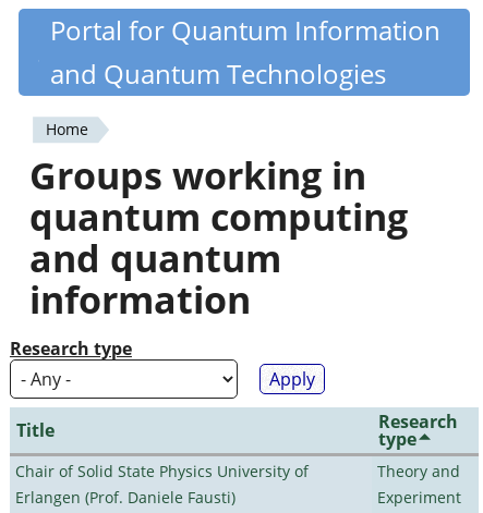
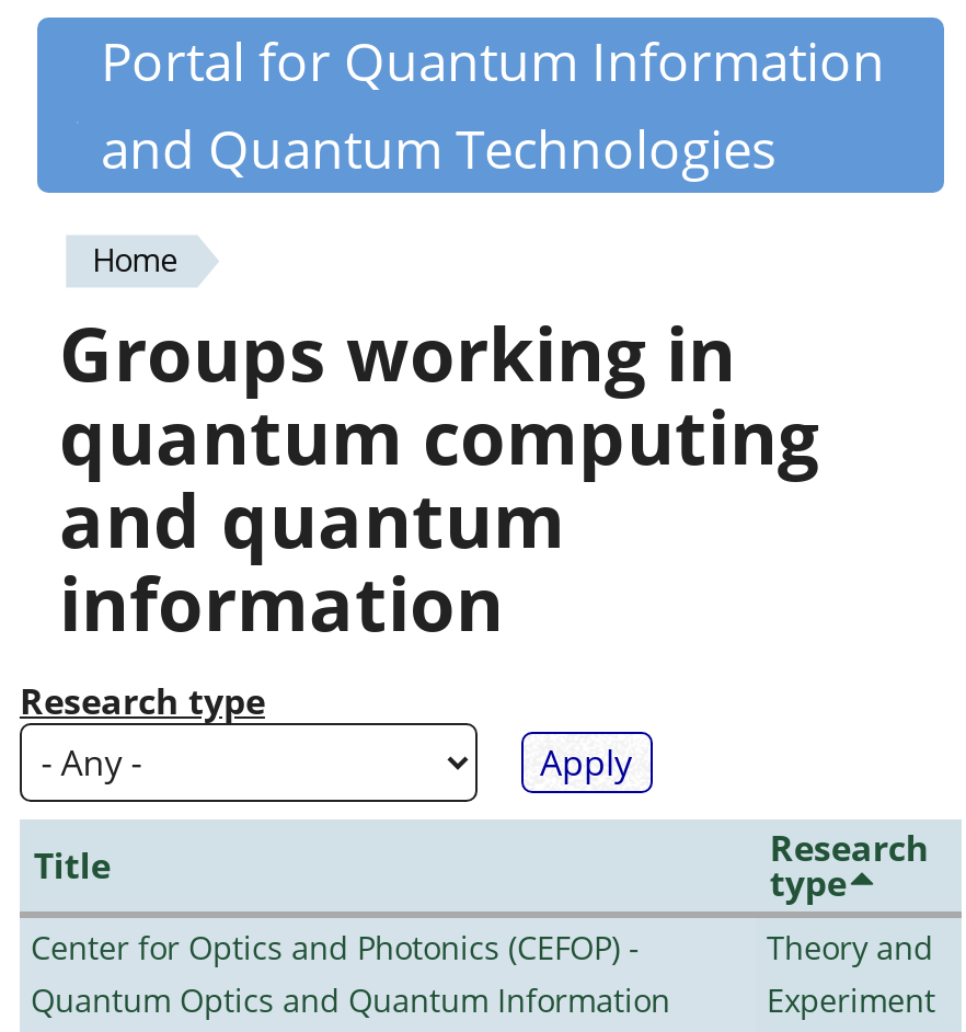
- Chair of Solid State Physics University of
- Erlangen (Prof. Daniele Fausti)
+ Center for Optics and Photonics (CEFOP) -
+ Quantum Optics and Quantum Information
